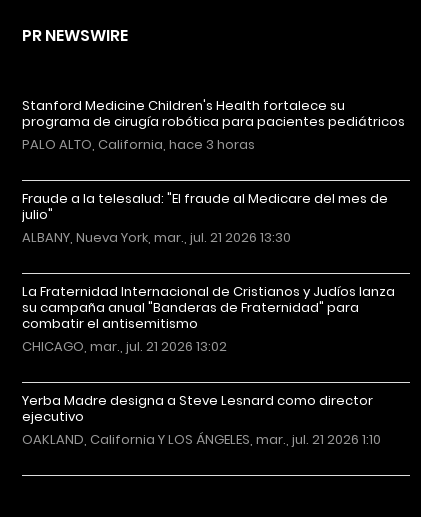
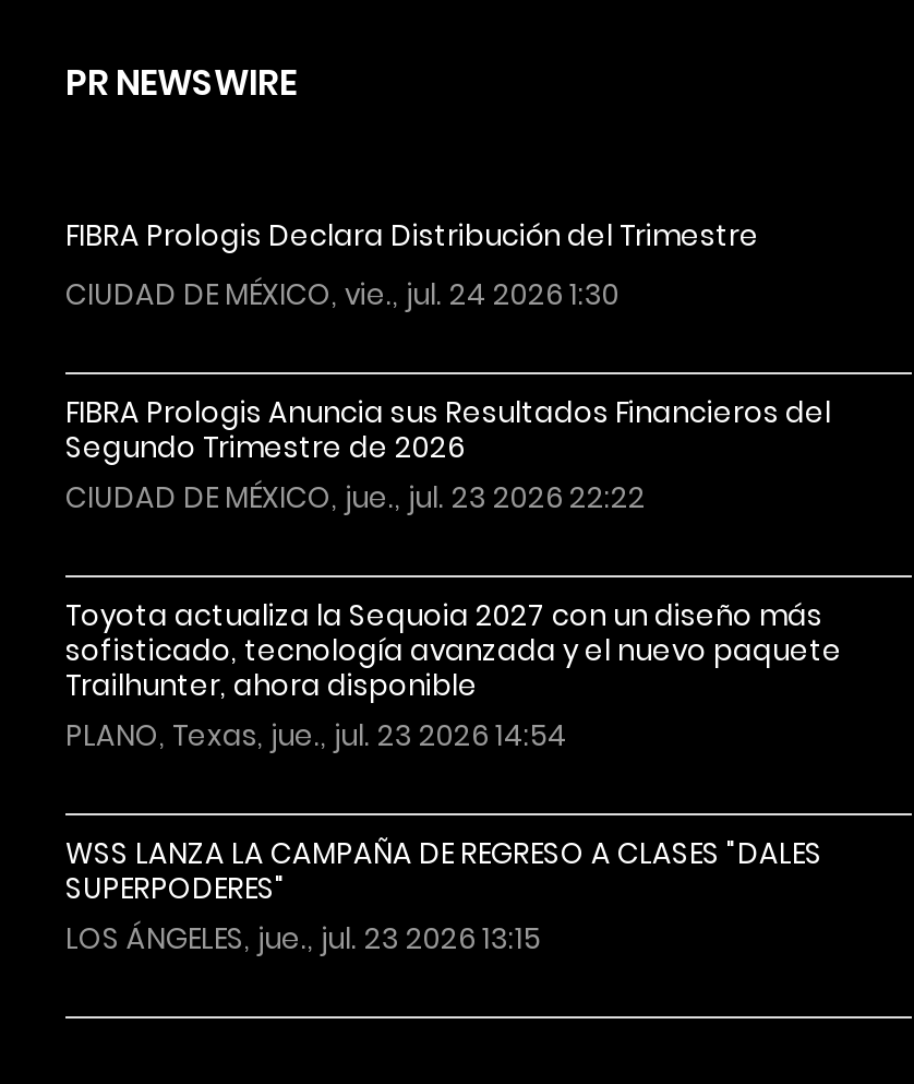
- Stanford Medicine Children's Health fortalece su
- programa de cirugía robótica para pacientes pediátricos
- PALO ALTO, California, hace 3 horas
+ FIBRA Prologis Declara Distribución del Trimestre
+ CIUDAD DE MÉXICO, vie., jul. 24 2026 1:30

- Fraude a la telesalud: "El fraude al Medicare del mes de
- julio"
- ALBANY, Nueva York, mar., jul. 21 2026 13:30
+ FIBRA Prologis Anuncia sus Resultados Financieros del
+ Segundo Trimestre de 2026
+ CIUDAD DE MÉXICO, jue., jul. 23 2026 22:22

- La Fraternidad Internacional de Cristianos y Judíos lanza
- su campaña anual "Banderas de Fraternidad" para
- combatir el antisemitismo
- CHICAGO, mar., jul. 21 2026 13:02
+ Toyota actualiza la Sequoia 2027 con un diseño más
+ sofisticado, tecnología avanzada y el nuevo paquete
+ Trailhunter, ahora disponible
+ PLANO, Texas, jue., jul. 23 2026 14:54

- Yerba Madre designa a Steve Lesnard como director
- ejecutivo
- OAKLAND, California Y LOS ÁNGELES, mar., jul. 21 2026 1:10
+ WSS LANZA LA CAMPAÑA DE REGRESO A CLASES "DALES
+ SUPERPODERES"
+ LOS ÁNGELES, jue., jul. 23 2026 13:15
